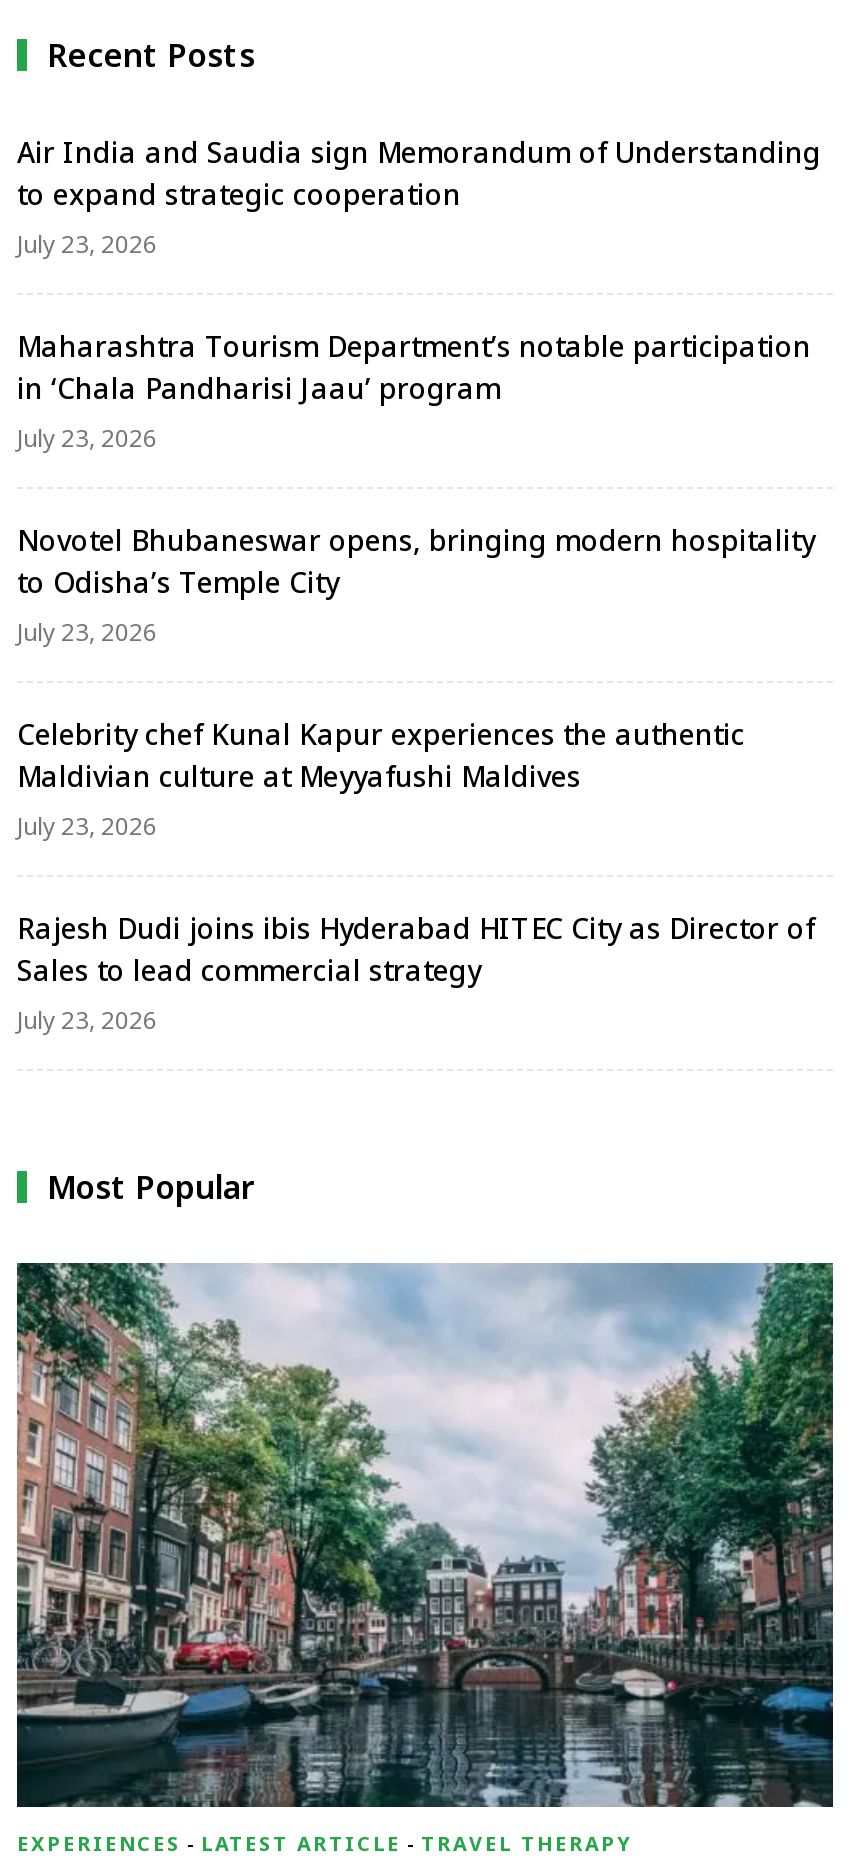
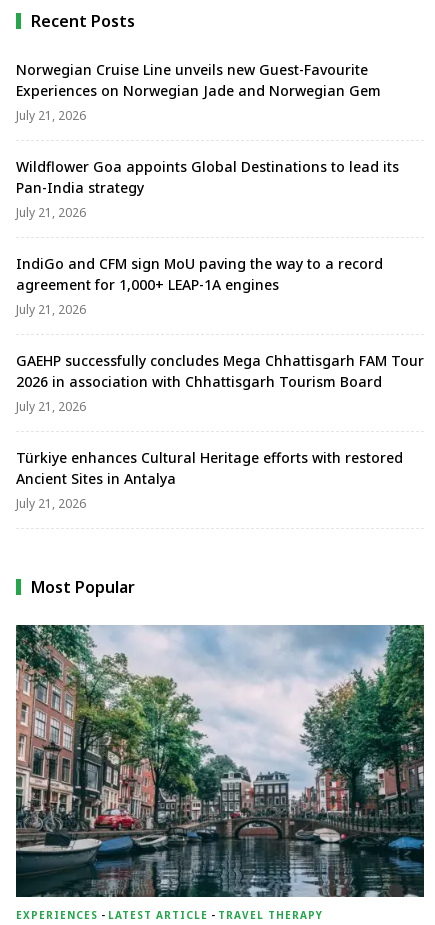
- Air India and Saudia sign Memorandum of Understanding
- to expand strategic cooperation
- July 23, 2026
+ Norwegian Cruise Line unveils new Guest-Favourite
+ Experiences on Norwegian Jade and Norwegian Gem
+ July 21, 2026

- Maharashtra Tourism Department’s notable participation
- in ‘Chala Pandharisi Jaau’ program
- July 23, 2026
+ Wildflower Goa appoints Global Destinations to lead its
+ Pan-India strategy
+ July 21, 2026

- Novotel Bhubaneswar opens, bringing modern hospitality
- to Odisha’s Temple City
- July 23, 2026
+ IndiGo and CFM sign MoU paving the way to a record
+ agreement for 1,000+ LEAP-1A engines
+ July 21, 2026

- Celebrity chef Kunal Kapur experiences the authentic
- Maldivian culture at Meyyafushi Maldives
- July 23, 2026
+ GAEHP successfully concludes Mega Chhattisgarh FAM Tour
+ 2026 in association with Chhattisgarh Tourism Board
+ July 21, 2026

- Rajesh Dudi joins ibis Hyderabad HITEC City as Director of
- Sales to lead commercial strategy
- July 23, 2026
+ Türkiye enhances Cultural Heritage efforts with restored
+ Ancient Sites in Antalya
+ July 21, 2026
